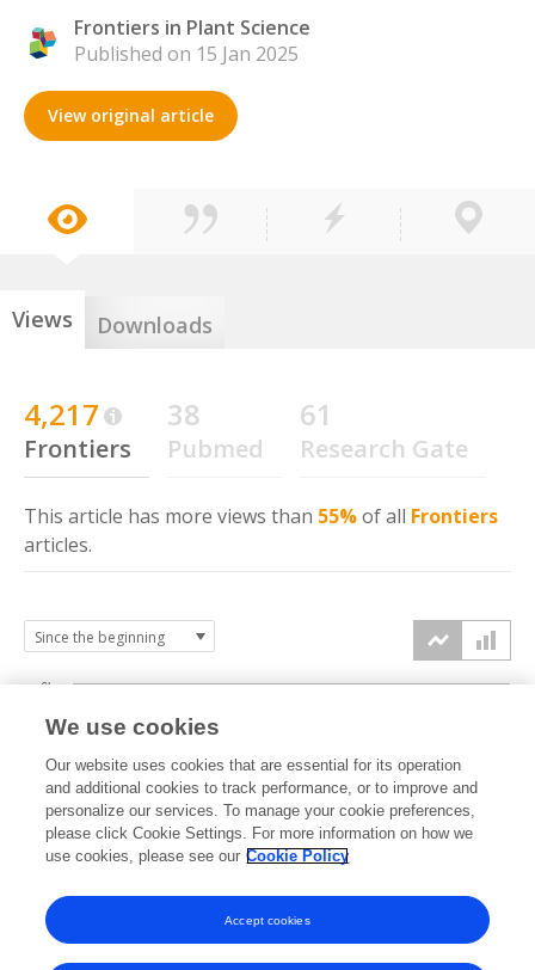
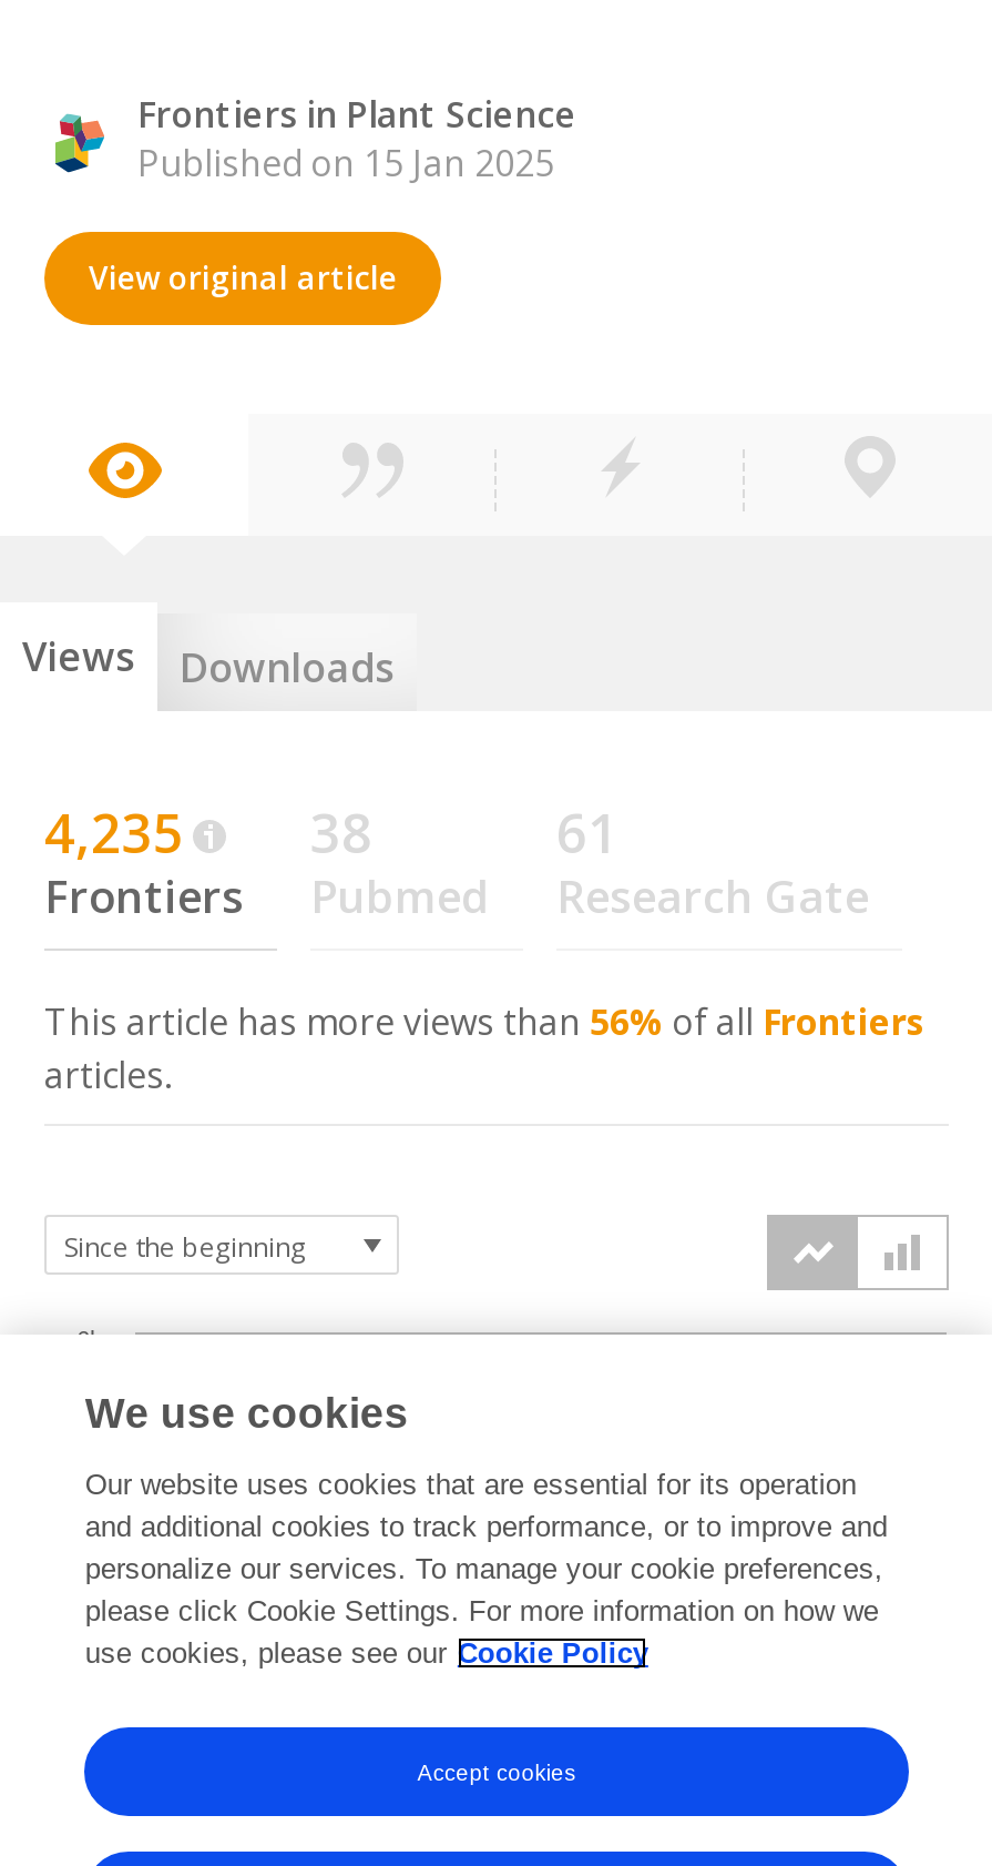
- 4,217
+ 4,235

- This article has more views than 55% of all Frontiers
+ This article has more views than 56% of all Frontiers
